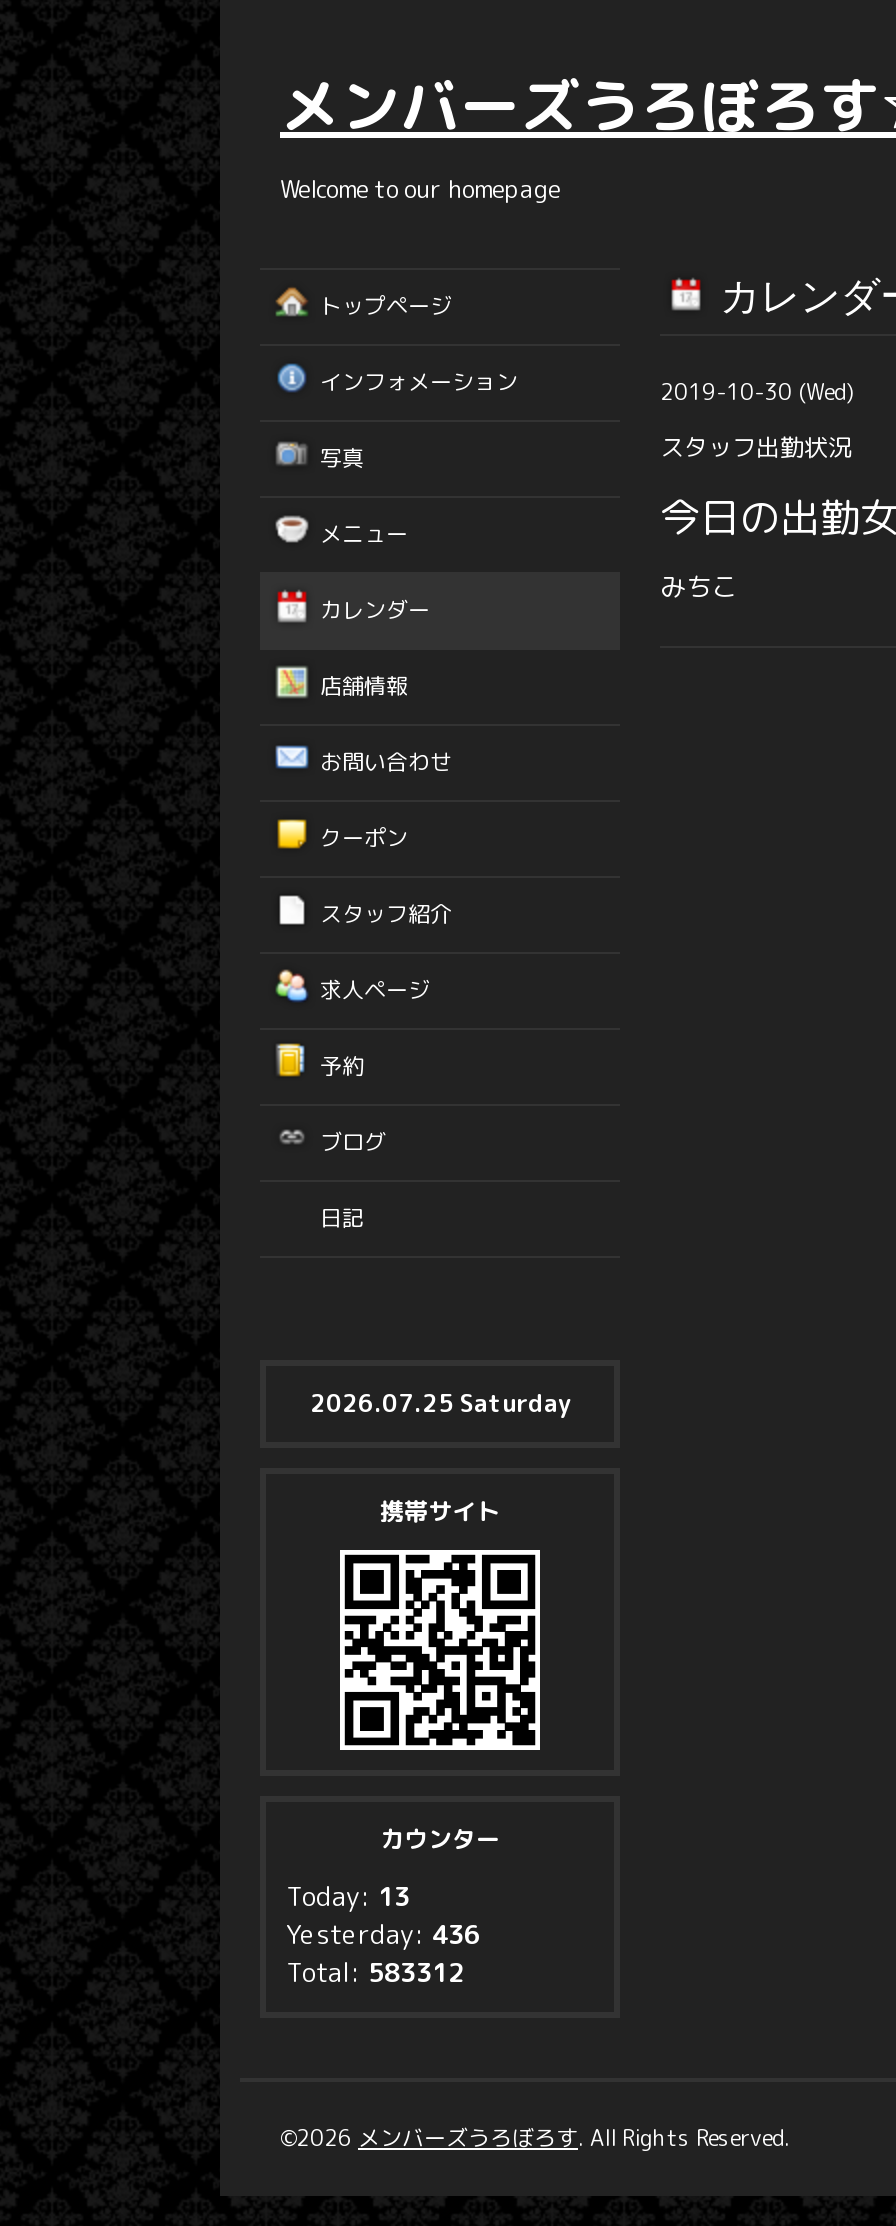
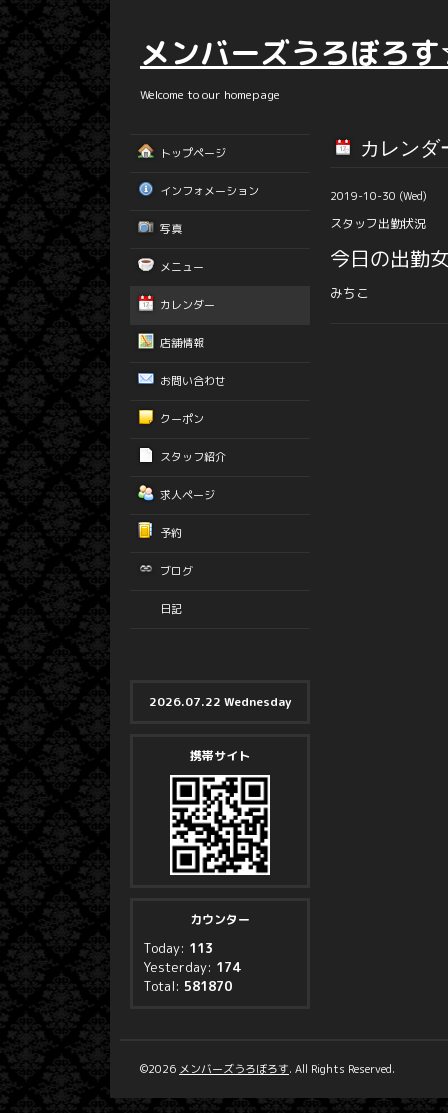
- 2026.07.25 Saturday
+ 2026.07.22 Wednesday

- Today: 13
+ Today: 113

- Yesterday: 436
+ Yesterday: 174

- Total: 583312
+ Total: 581870
